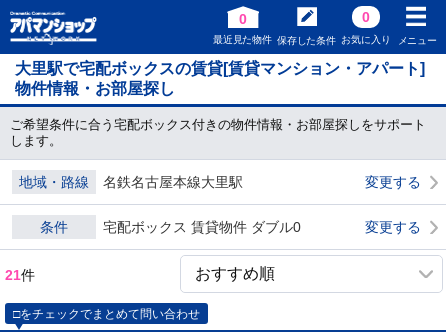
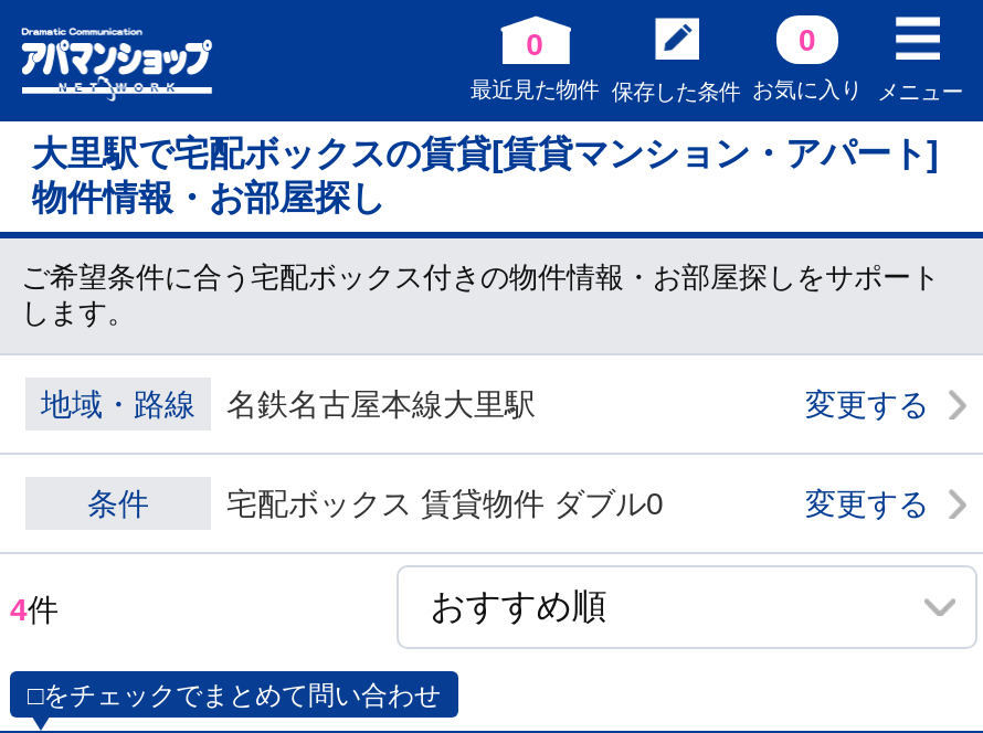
- 21件
+ 4件
